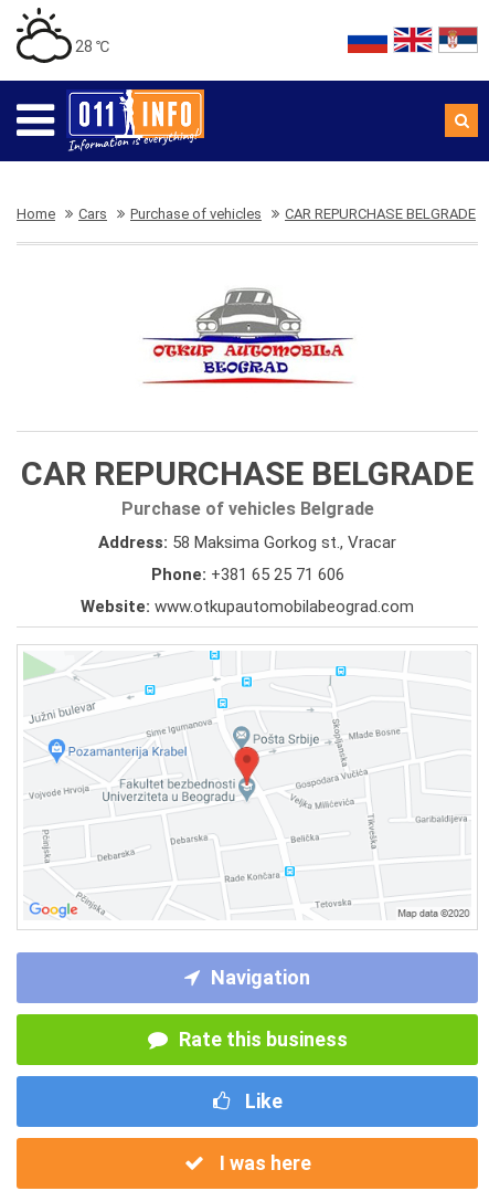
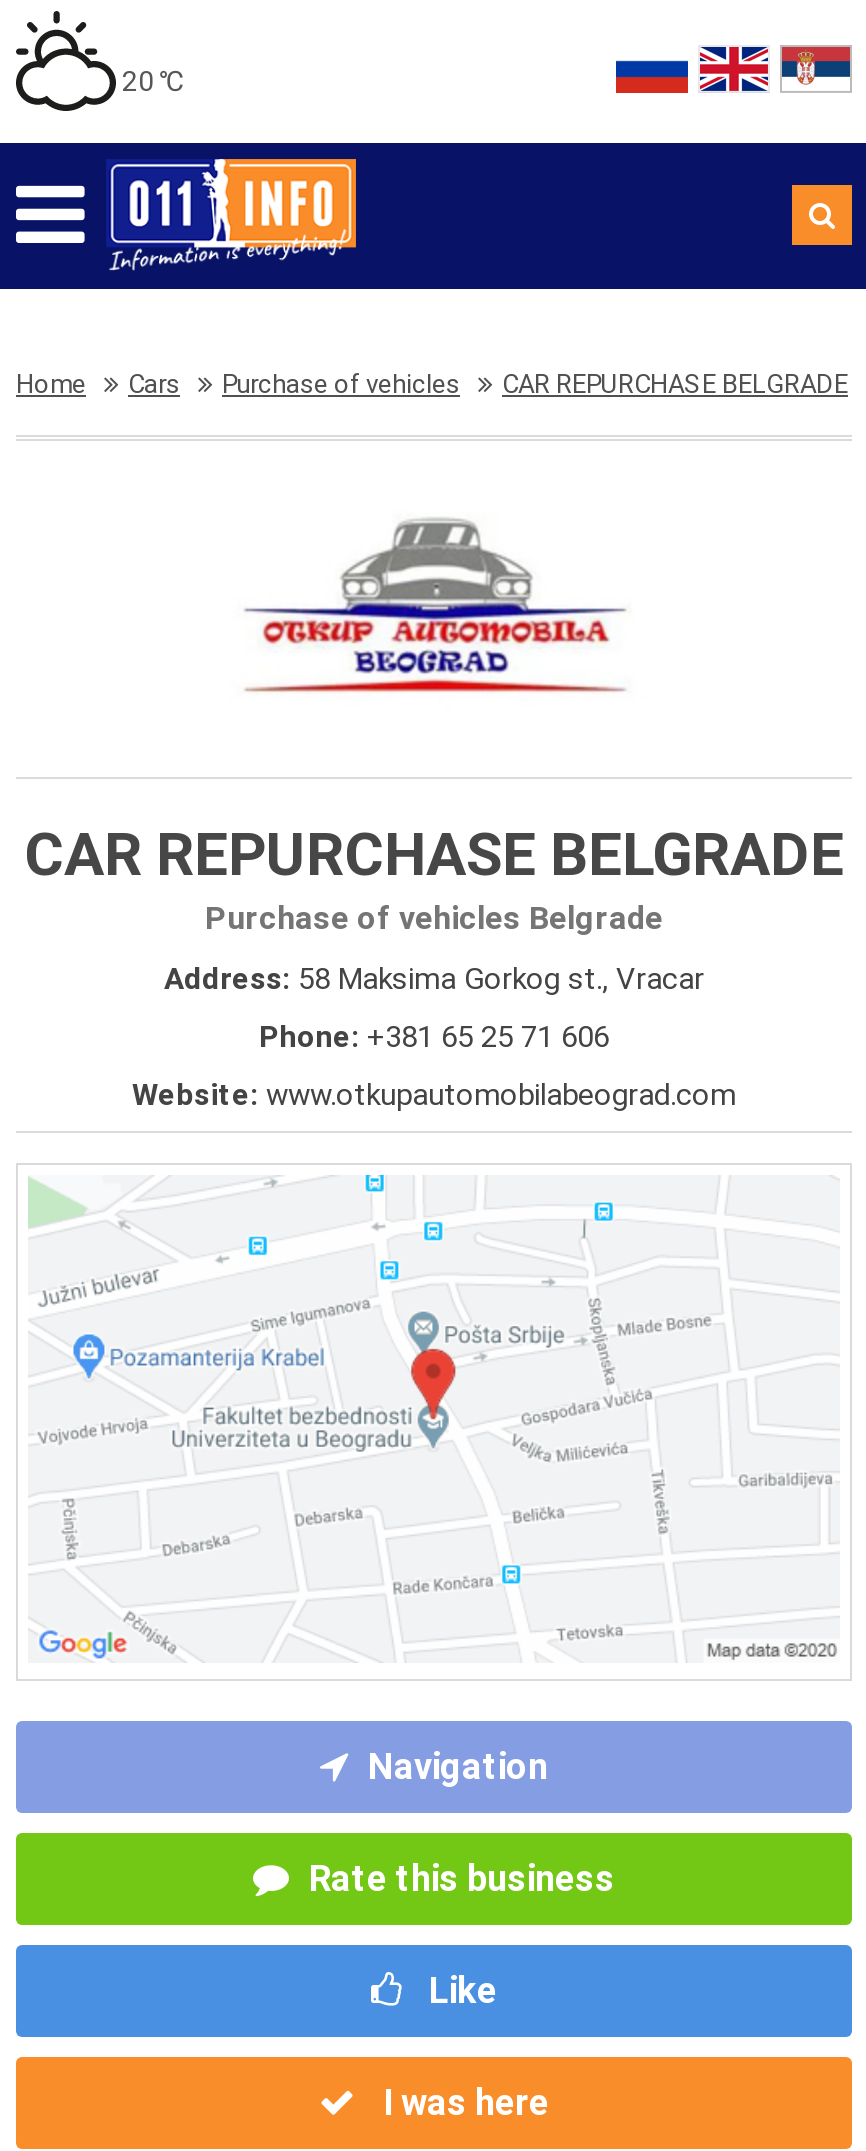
- 28 ℃
+ 20 ℃
